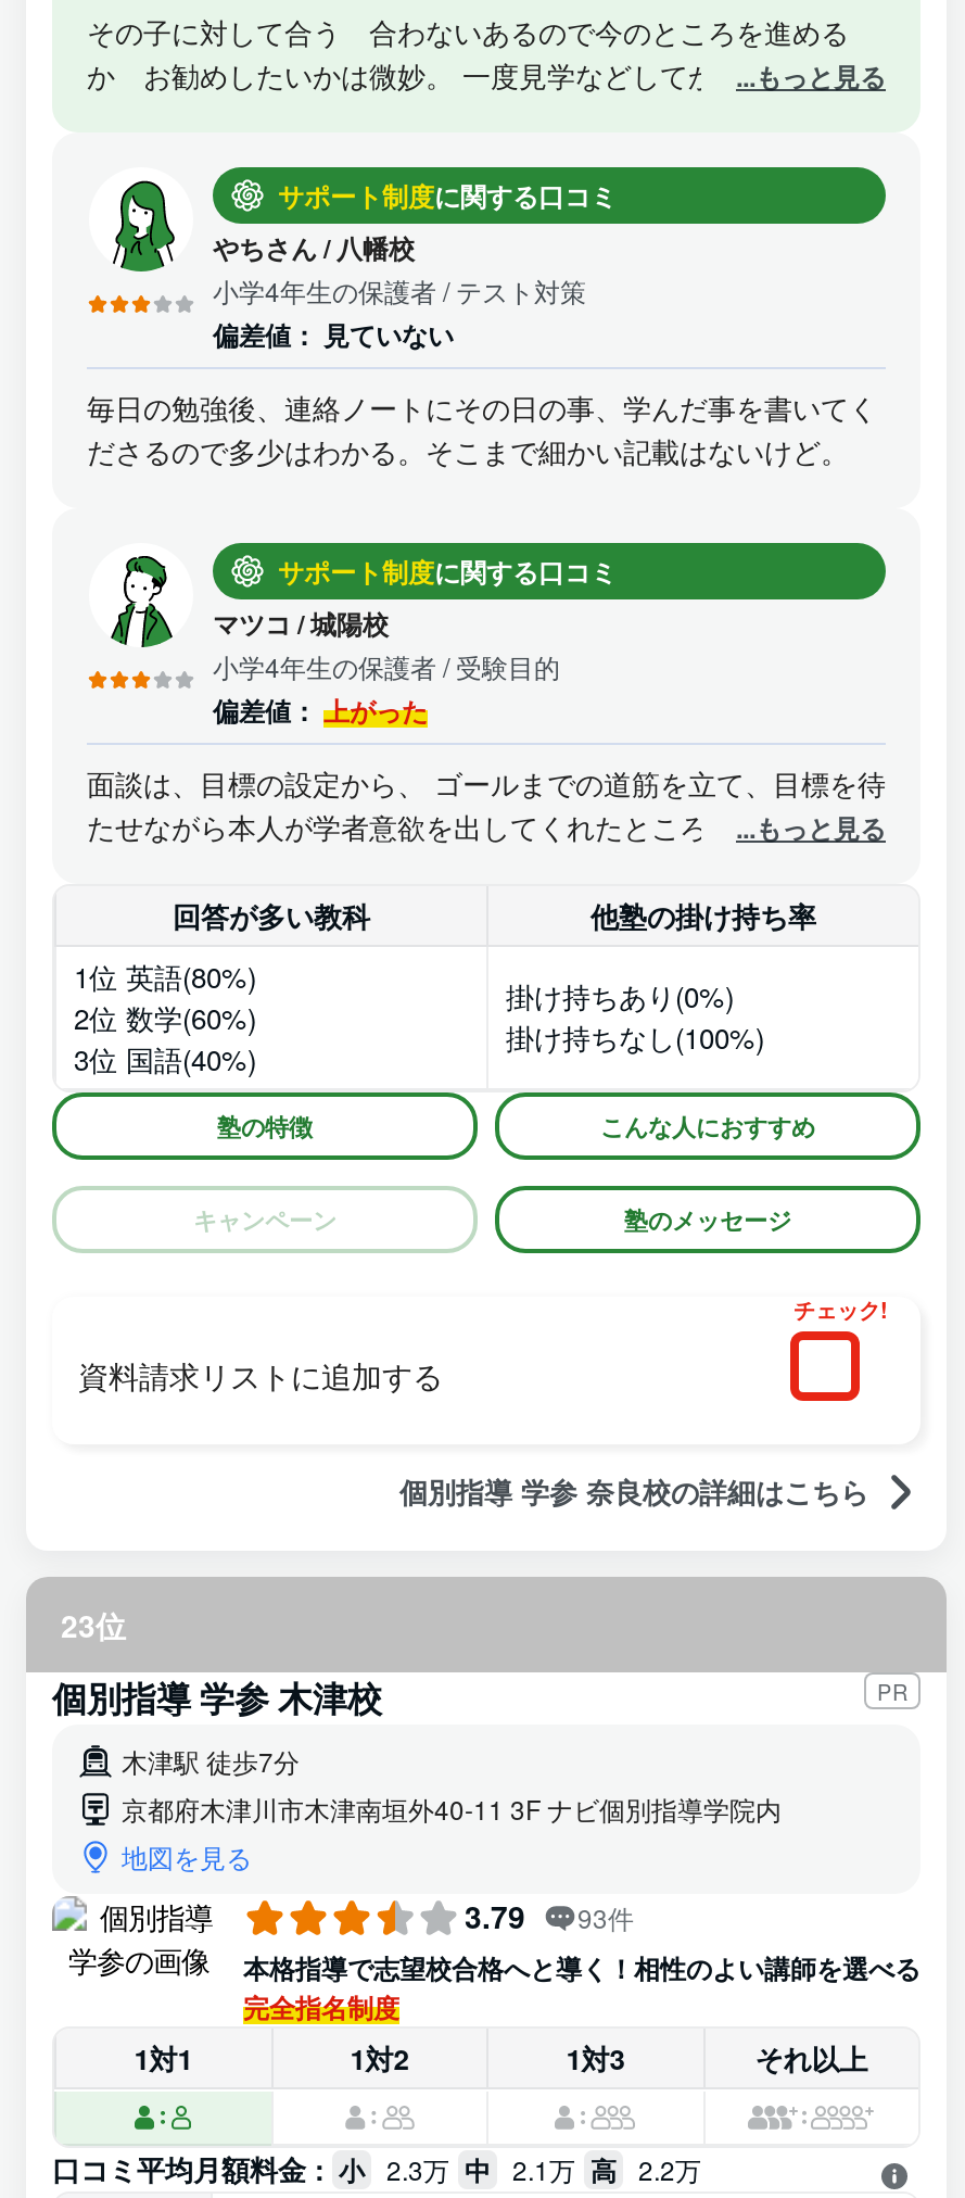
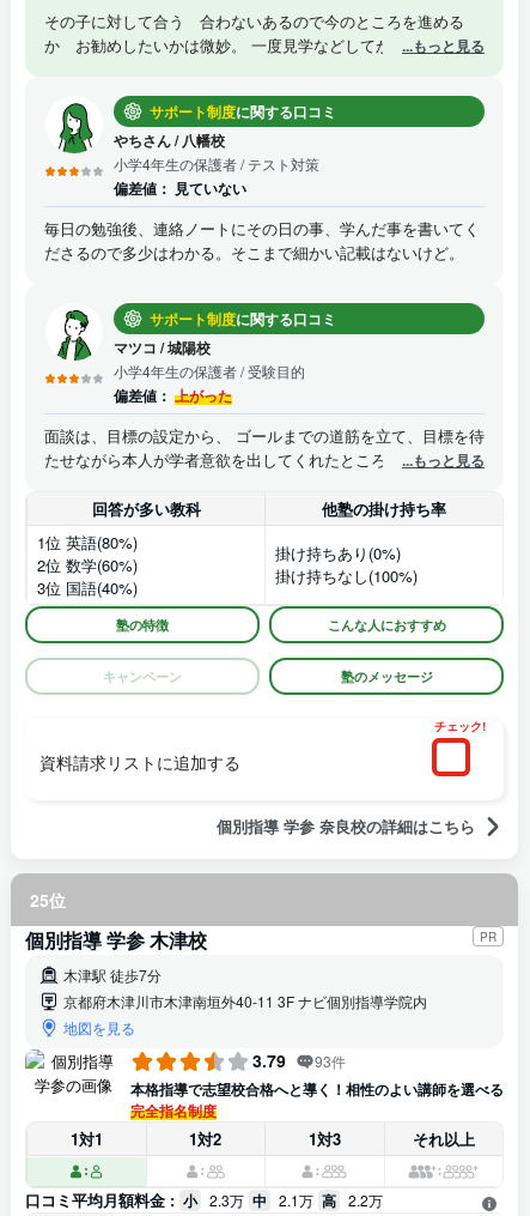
- 23位
+ 25位
